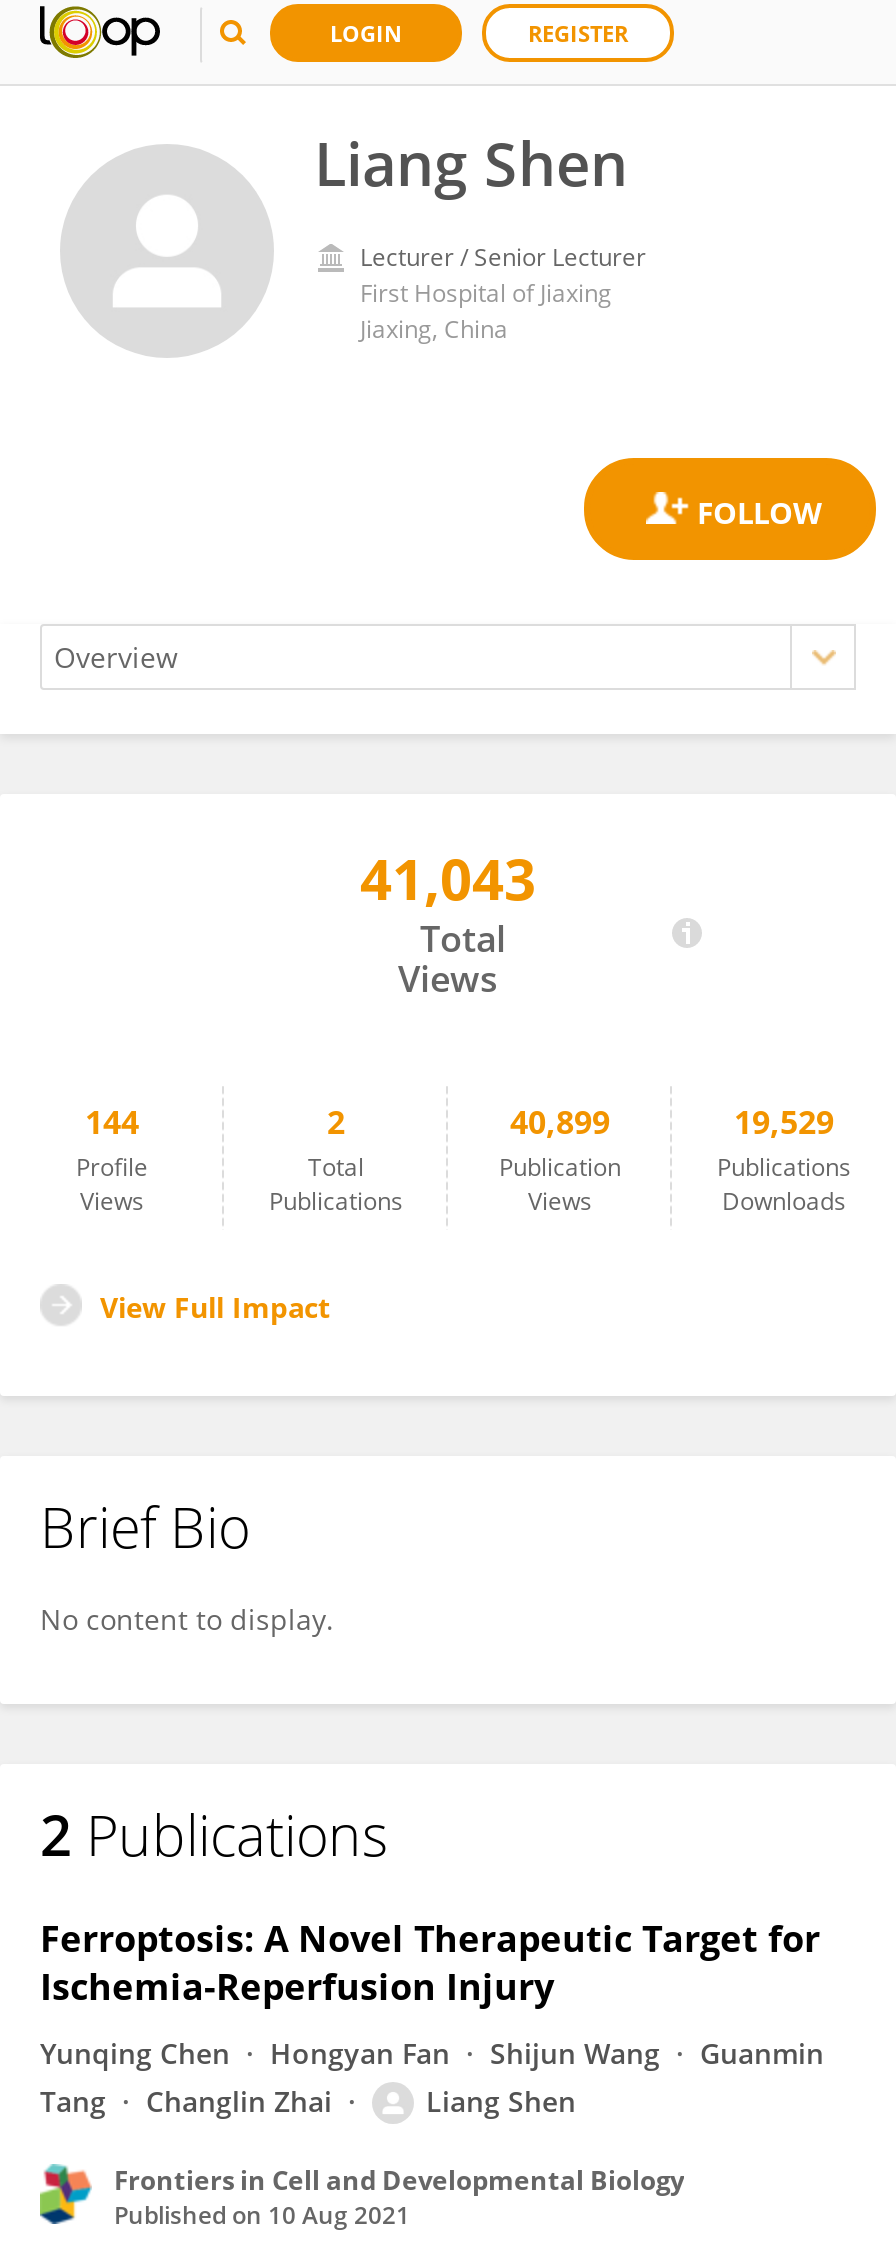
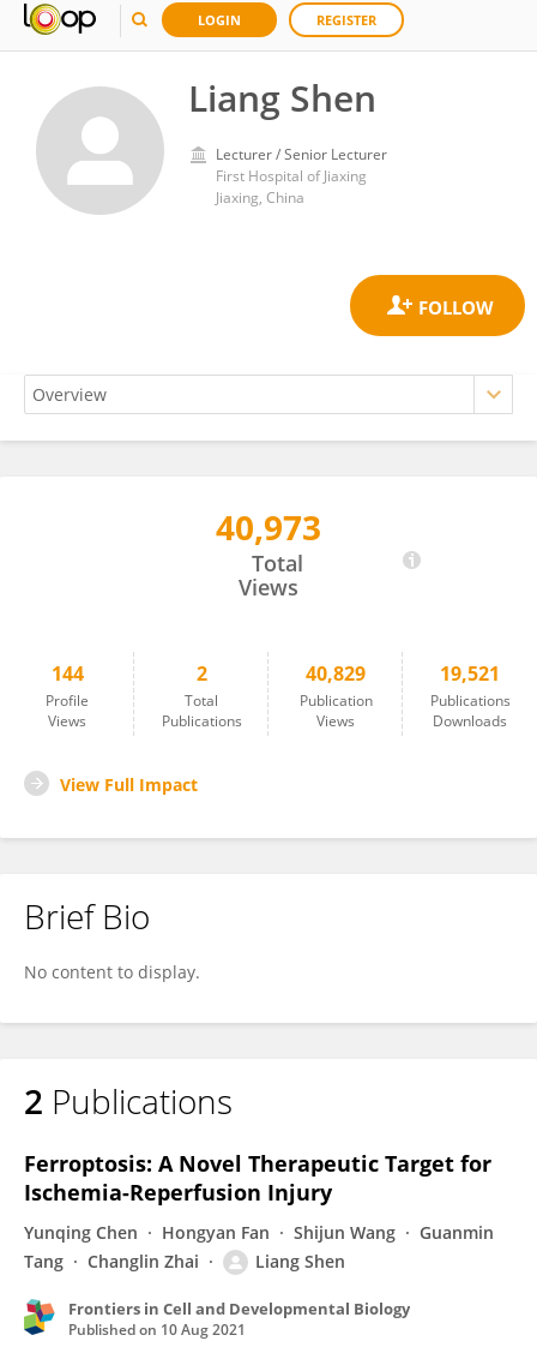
- 41,043
+ 40,973

- 40,899
+ 40,829

- 19,529
+ 19,521
